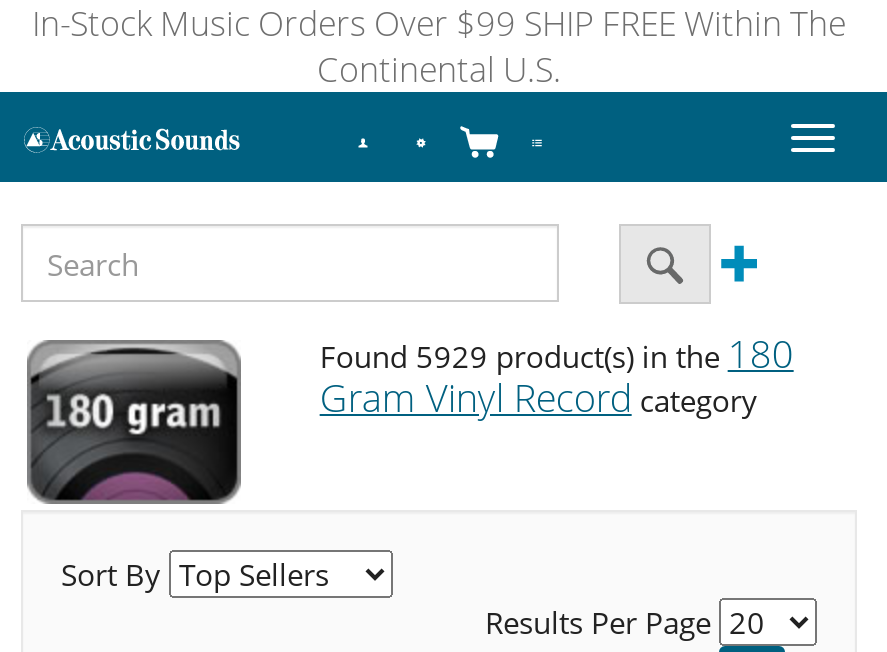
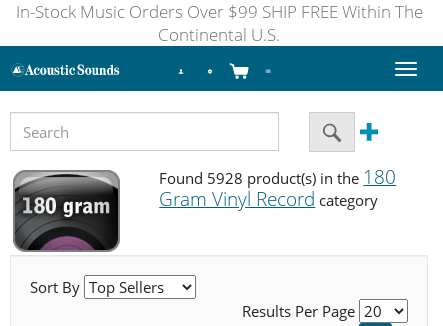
- Found 5929 product(s) in the 180
+ Found 5928 product(s) in the 180
